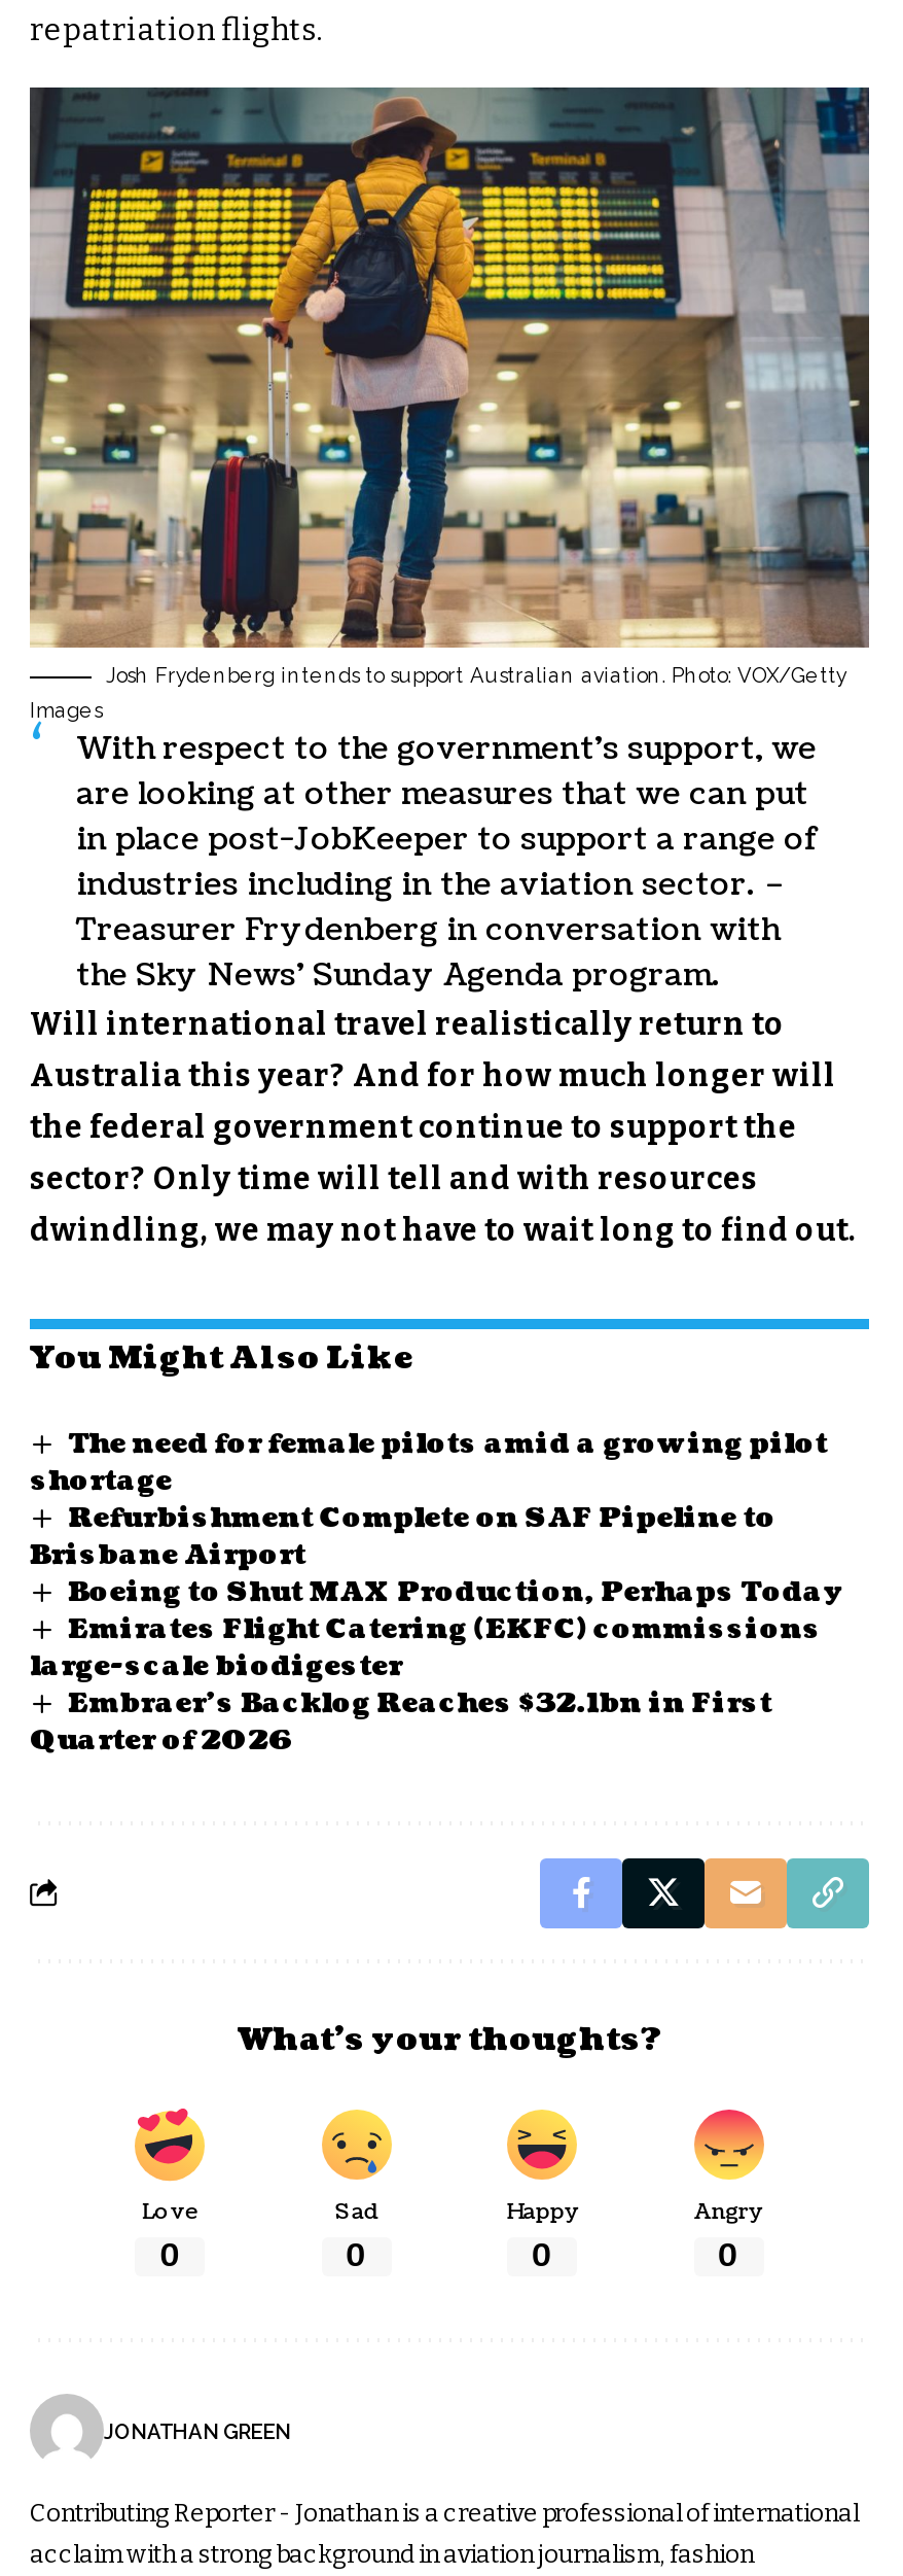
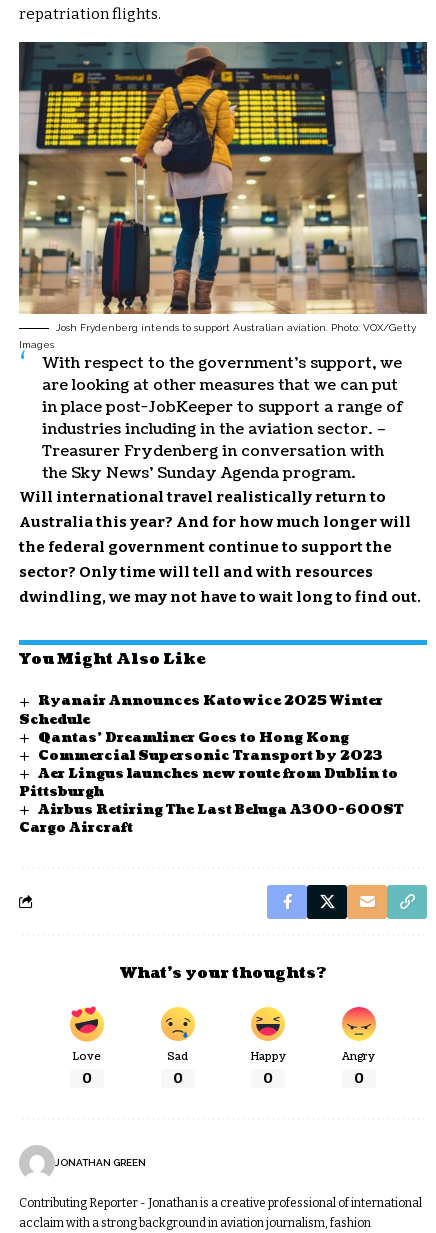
- The need for female pilots amid a growing pilot
- shortage
- Refurbishment Complete on SAF Pipeline to
- Brisbane Airport
- Boeing to Shut MAX Production, Perhaps Today
- Emirates Flight Catering (EKFC) commissions
- large-scale biodigester
- Embraer’s Backlog Reaches $32.1bn in First
- Quarter of 2026
+ Ryanair Announces Katowice 2025 Winter
+ Schedule
+ Qantas’ Dreamliner Goes to Hong Kong
+ Commercial Supersonic Transport by 2023
+ Aer Lingus launches new route from Dublin to
+ Pittsburgh
+ Airbus Retiring The Last Beluga A300-600ST
+ Cargo Aircraft
